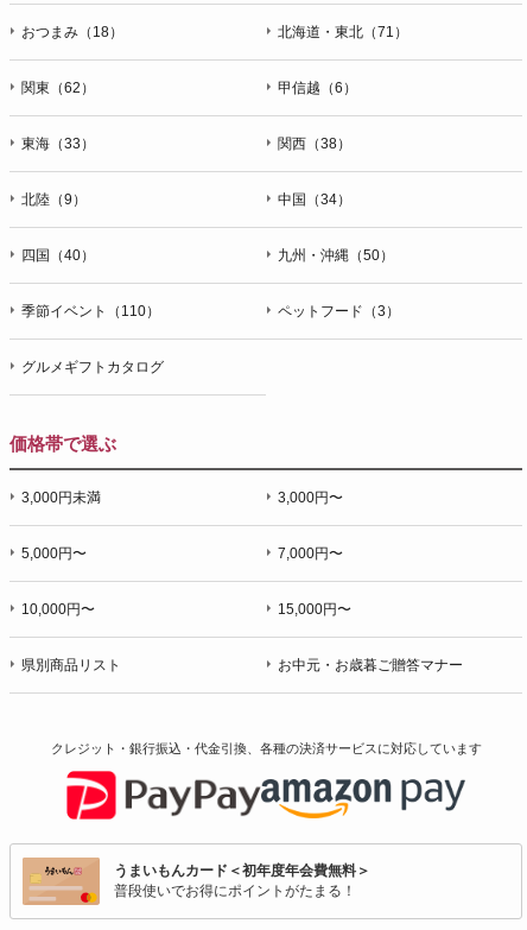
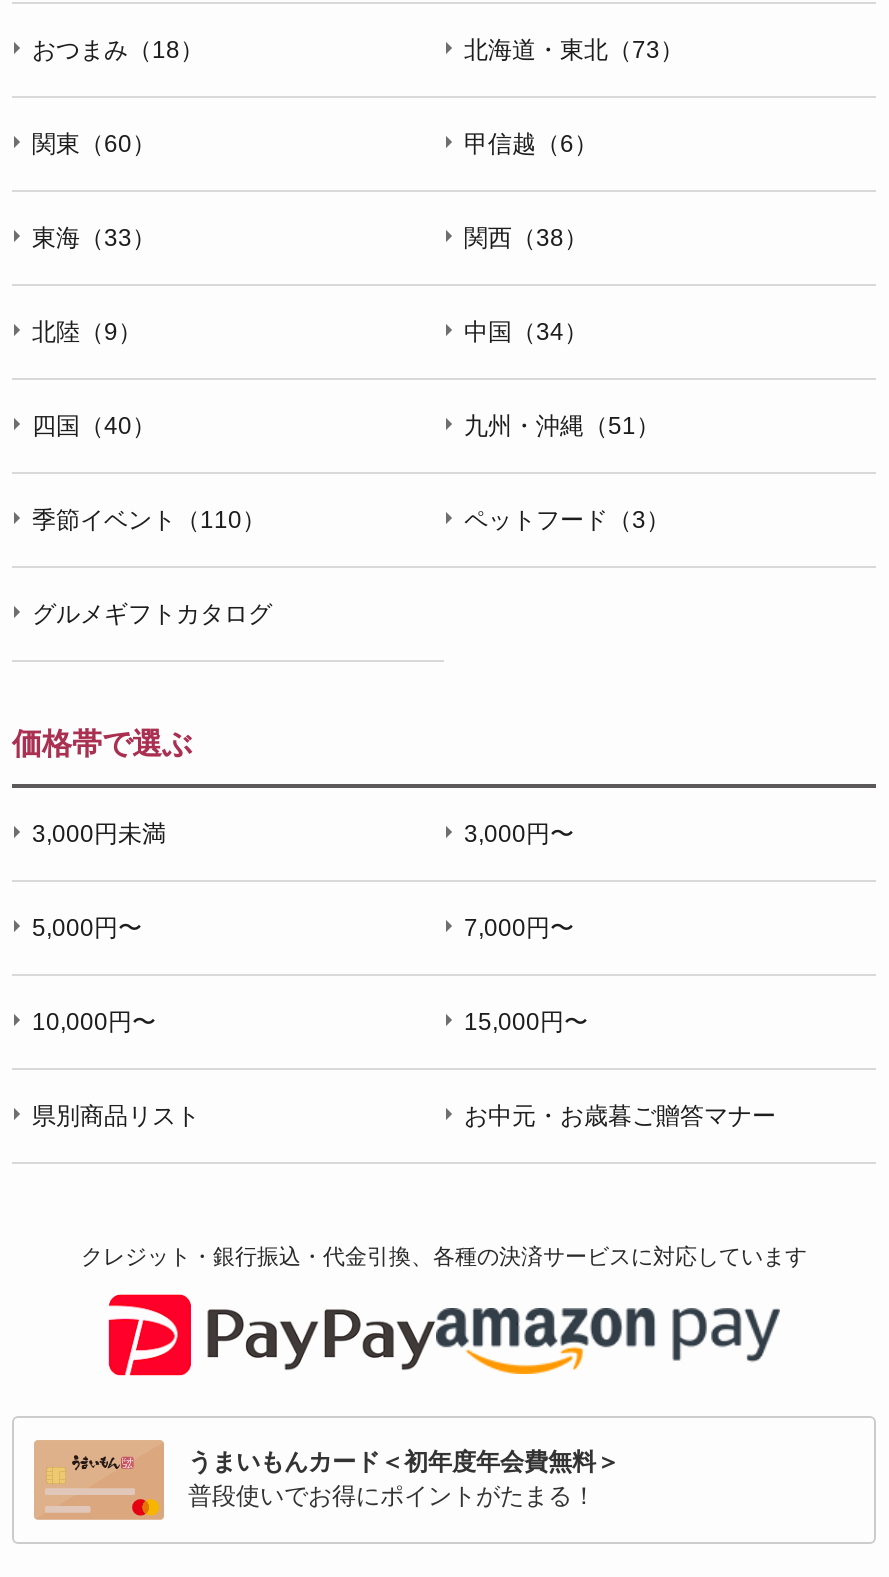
- 北海道・東北（71）
+ 北海道・東北（73）

- 関東（62）
+ 関東（60）

- 九州・沖縄（50）
+ 九州・沖縄（51）
